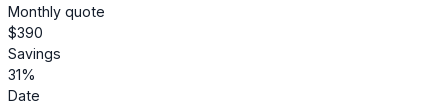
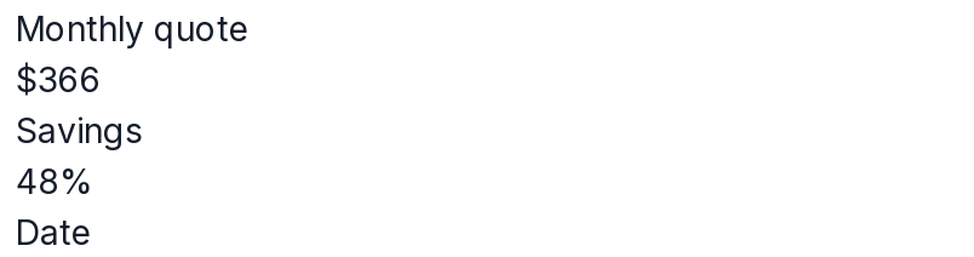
- $390
+ $366

- 31%
+ 48%
